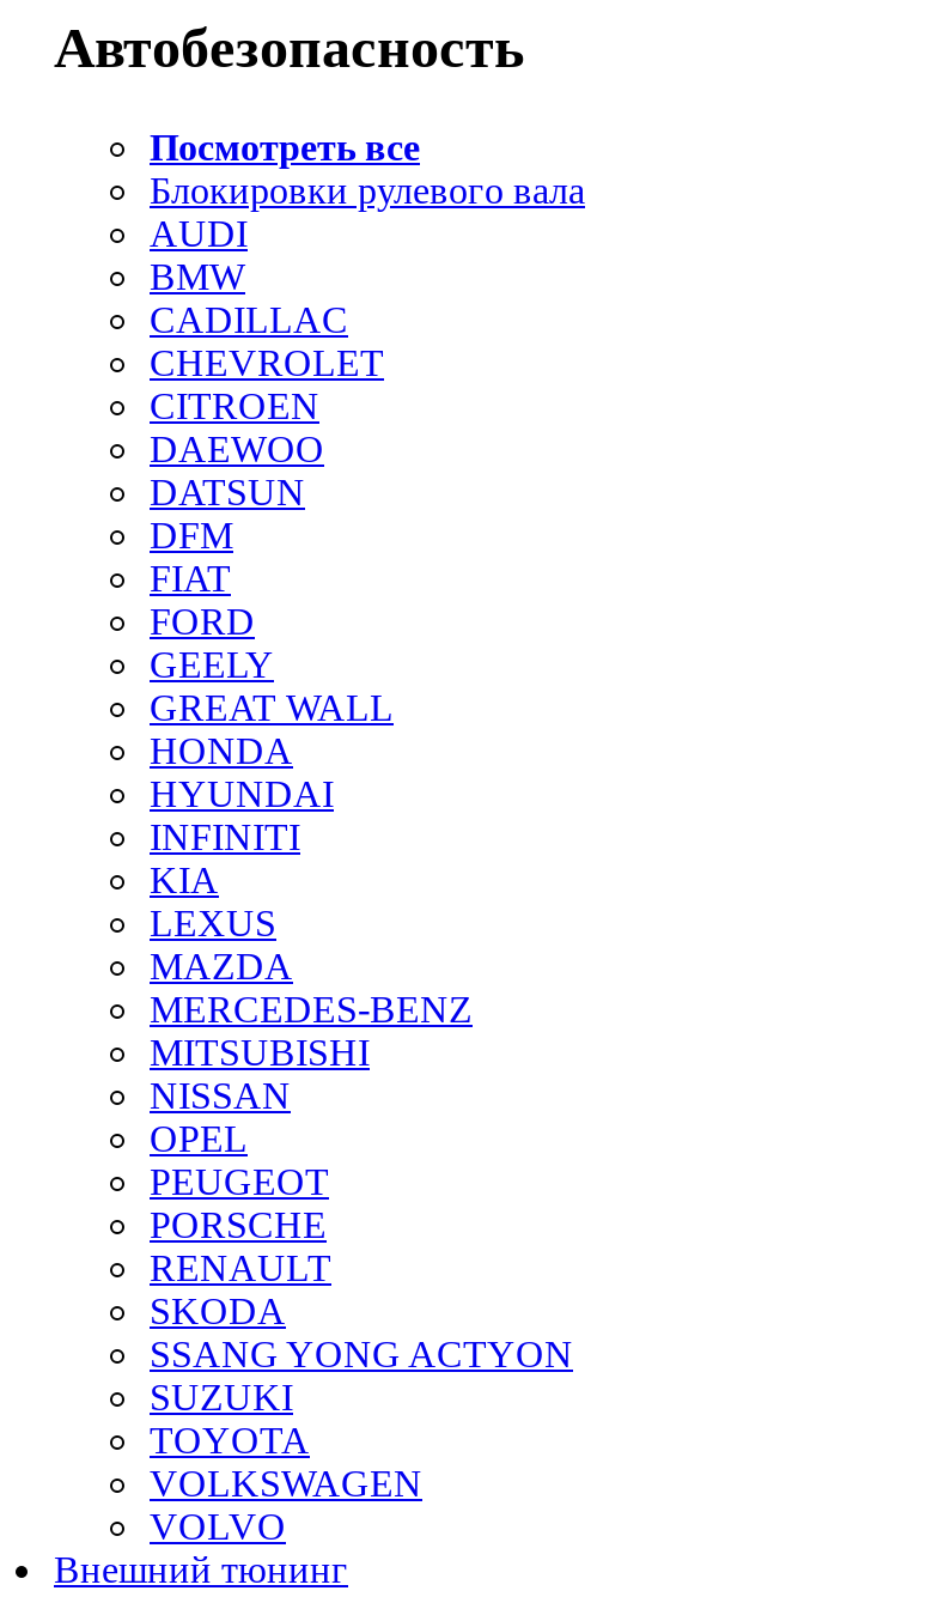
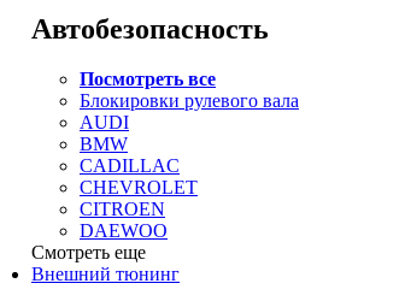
- DATSUN
- DFM
- FIAT
- FORD
- GEELY
- GREAT WALL
- HONDA
- HYUNDAI
- INFINITI
- KIA
- LEXUS
- MAZDA
- MERCEDES-BENZ
- MITSUBISHI
- NISSAN
- OPEL
- PEUGEOT
- PORSCHE
- RENAULT
- SKODA
- SSANG YONG ACTYON
- SUZUKI
- TOYOTA
- VOLKSWAGEN
- VOLVO
+ Смотреть еще
